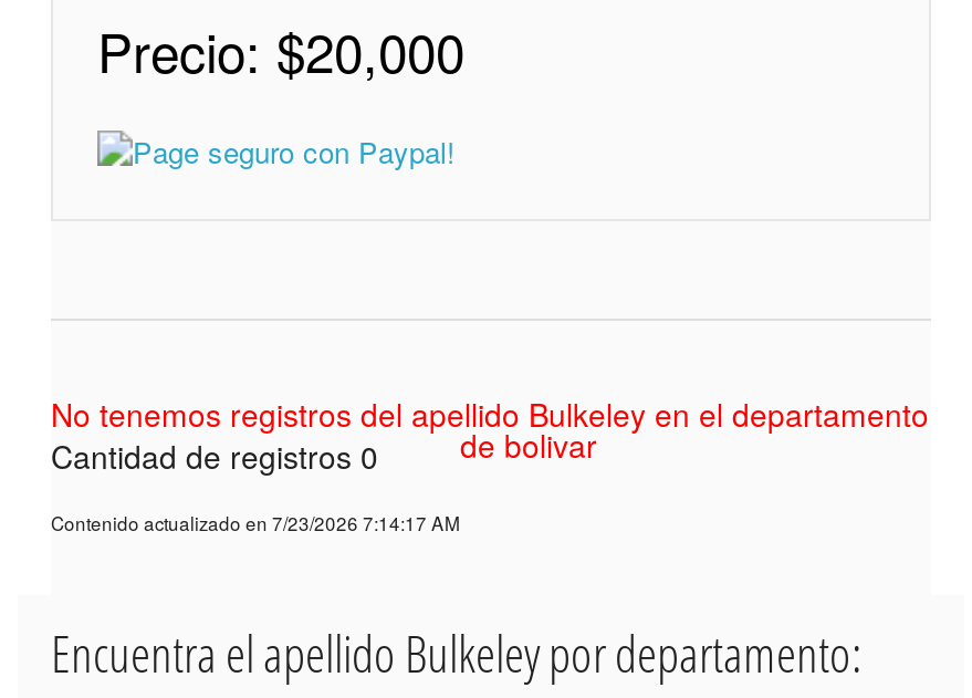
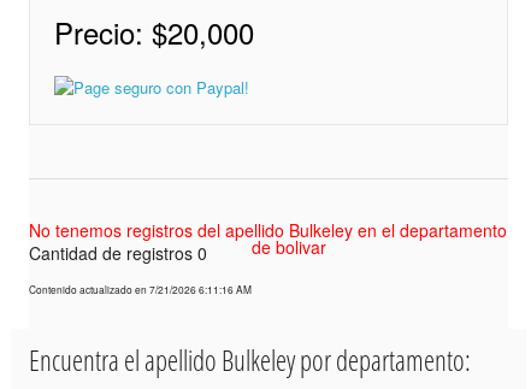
- Contenido actualizado en 7/23/2026 7:14:17 AM
+ Contenido actualizado en 7/21/2026 6:11:16 AM
